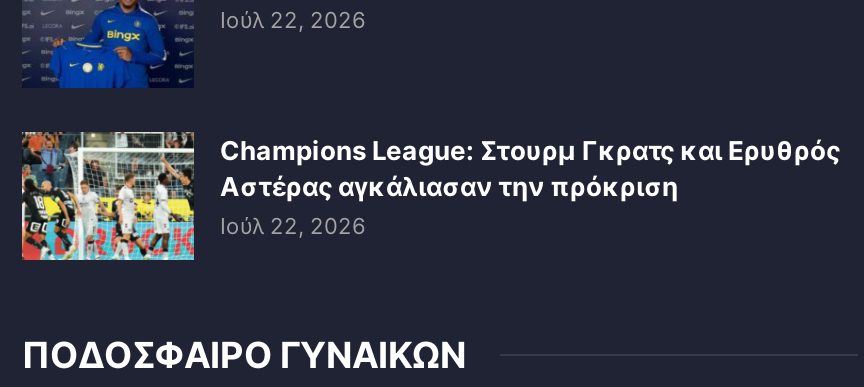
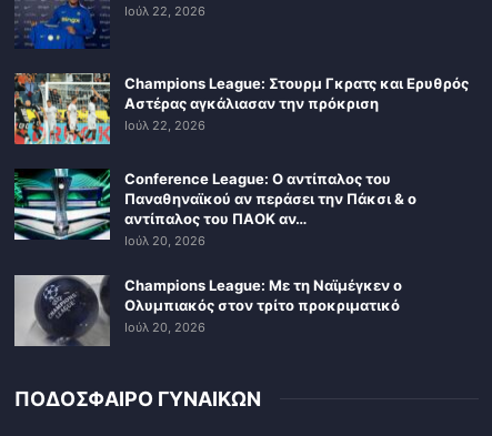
+ [image]
+ Conference League: Ο αντίπαλος του
+ Παναθηναϊκού αν περάσει την Πάκσι & ο
+ αντίπαλος του ΠΑΟΚ αν…
+ Ιούλ 20, 2026
+ Champions League: Με τη Ναϊμέγκεν ο
+ Ολυμπιακός στον τρίτο προκριματικό
+ Ιούλ 20, 2026

+ [image]
